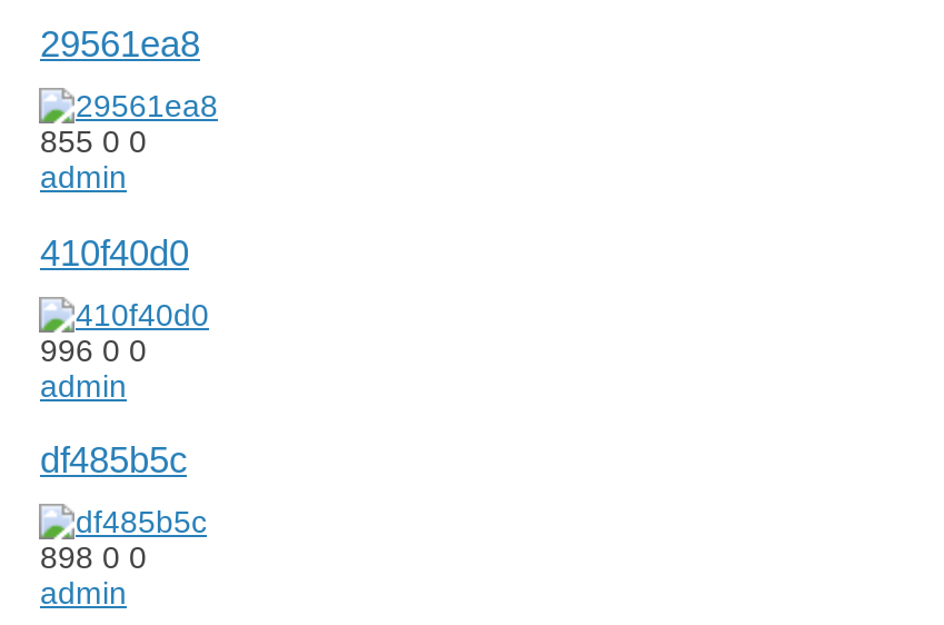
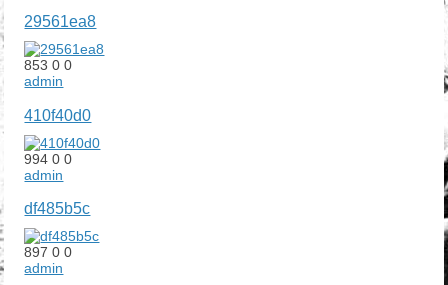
- 855 0 0
+ 853 0 0

- 99600
+ 99400

- 898 0 0
+ 897 0 0
